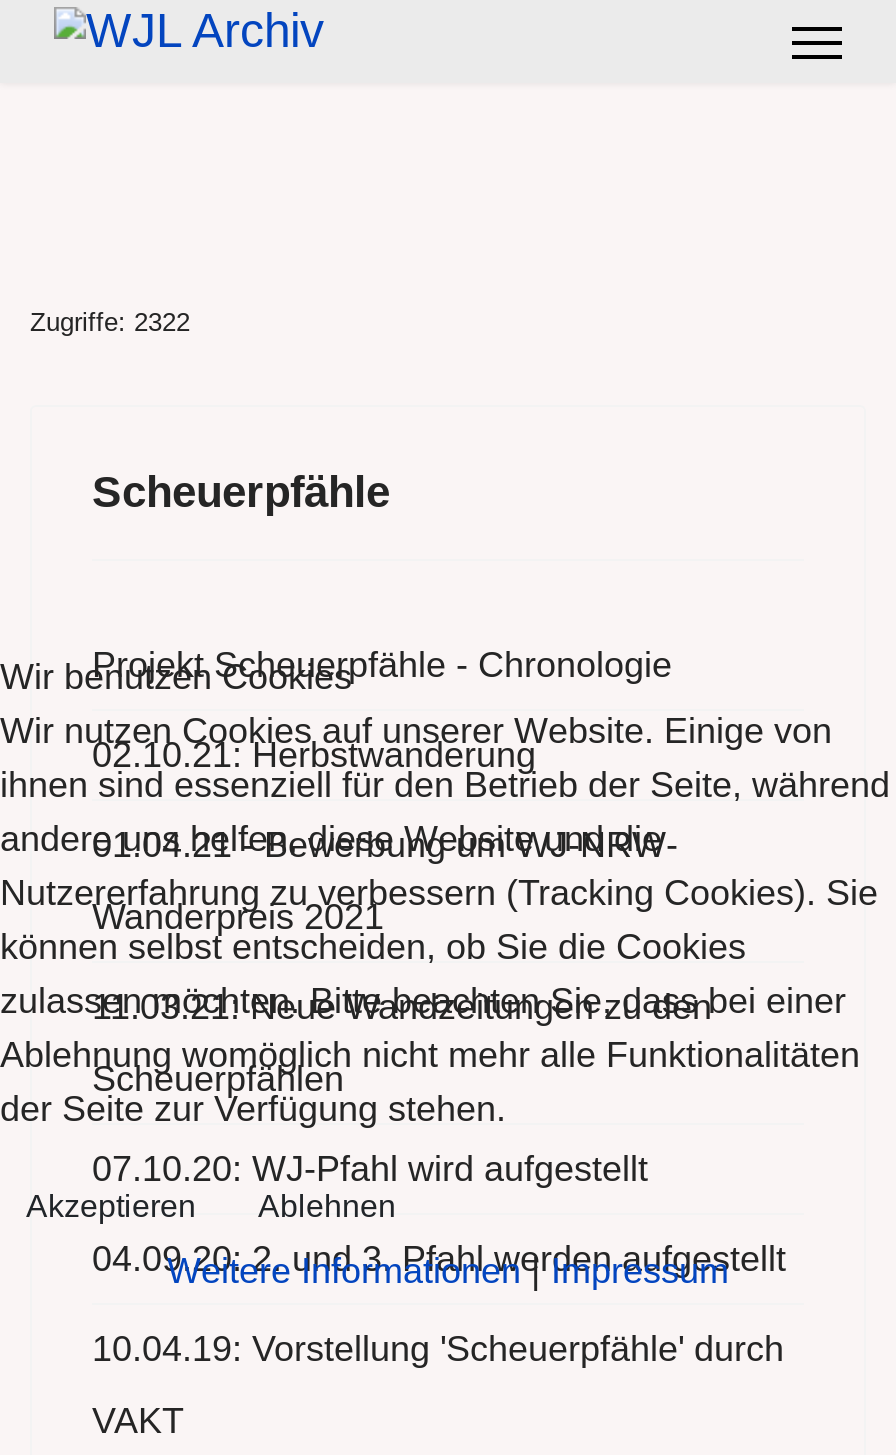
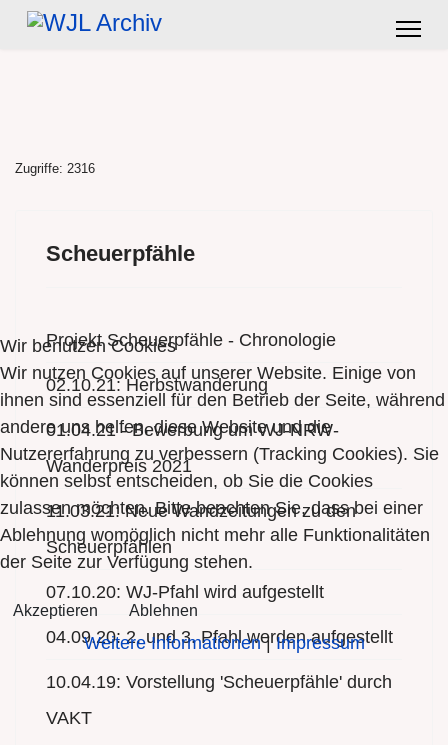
- Zugriffe: 2322
+ Zugriffe: 2316
